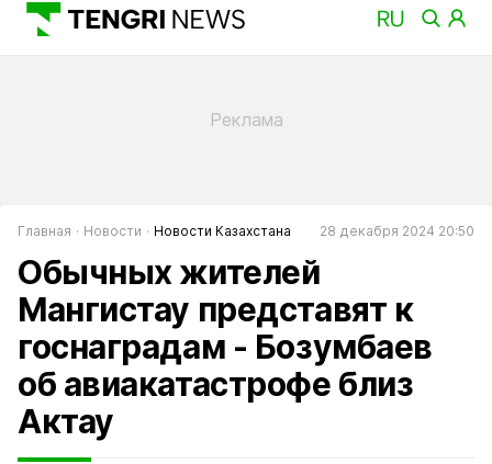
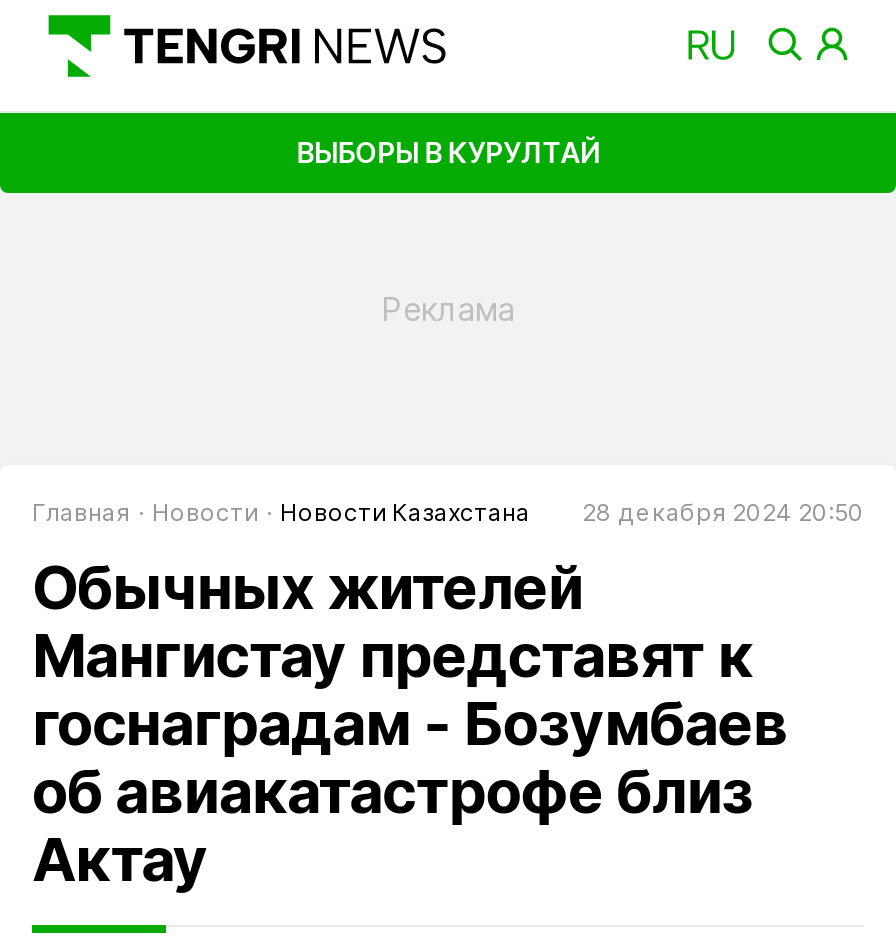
+ ВЫБОРЫ В КУРУЛТАЙ
